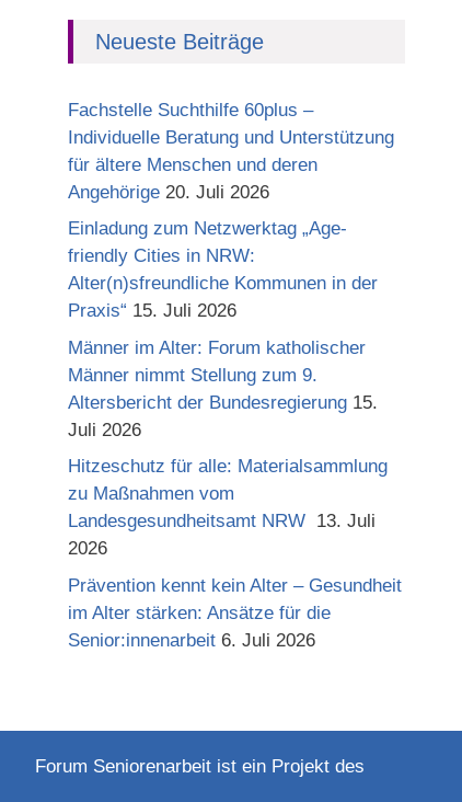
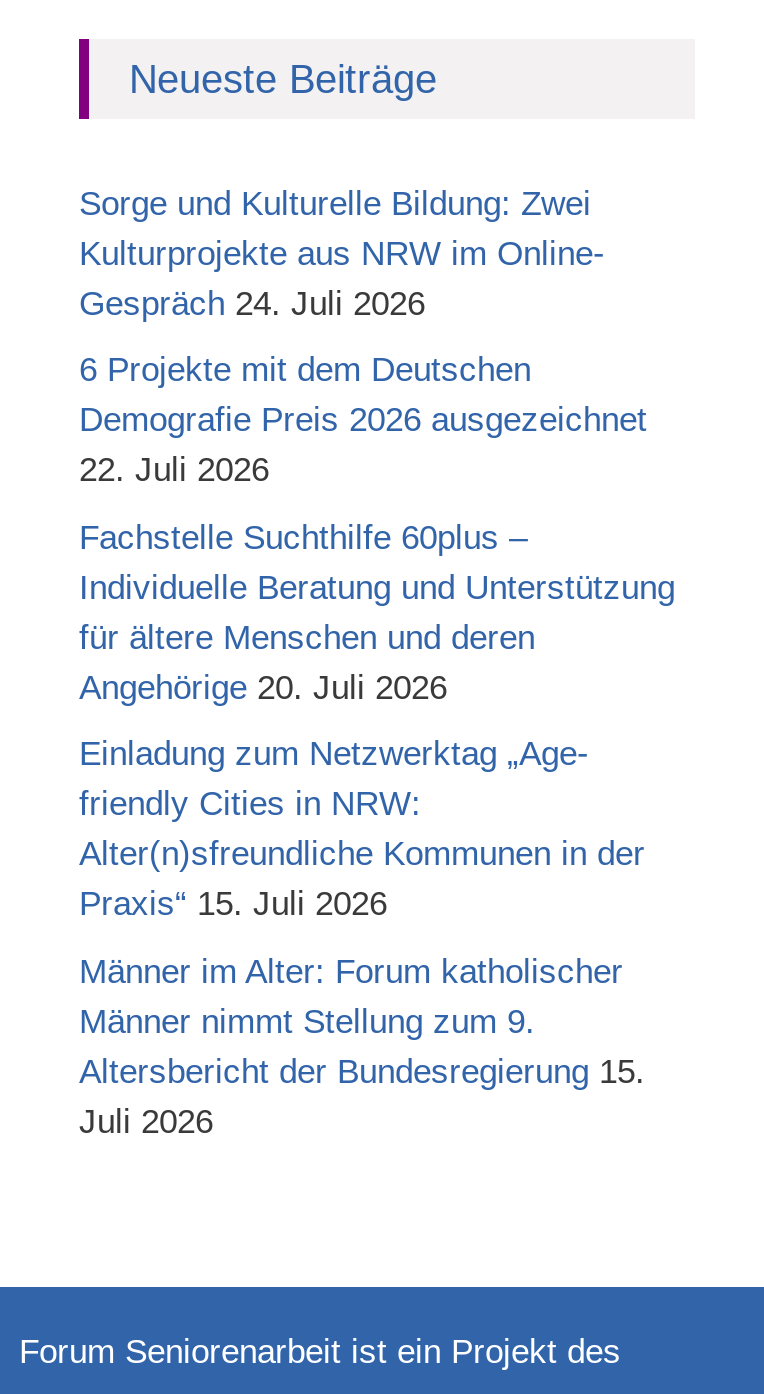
+ Sorge und Kulturelle Bildung: Zwei
+ Kulturprojekte aus NRW im Online-
+ Gespräch 24. Juli 2026
+ 6 Projekte mit dem Deutschen
+ Demografie Preis 2026 ausgezeichnet
+ 22. Juli 2026

moved down: Fachstelle Suchthilfe 60plus – | Individuelle Beratung und Unterstützung | für ältere Menschen und deren | ... | Altersbericht der Bundesregierung 15. | Juli 2026

- Hitzeschutz für alle: Materialsammlung
- zu Maßnahmen vom
- Landesgesundheitsamt NRW 13. Juli
- 2026
- Prävention kennt kein Alter – Gesundheit
- im Alter stärken: Ansätze für die
- Senior:innenarbeit 6. Juli 2026
